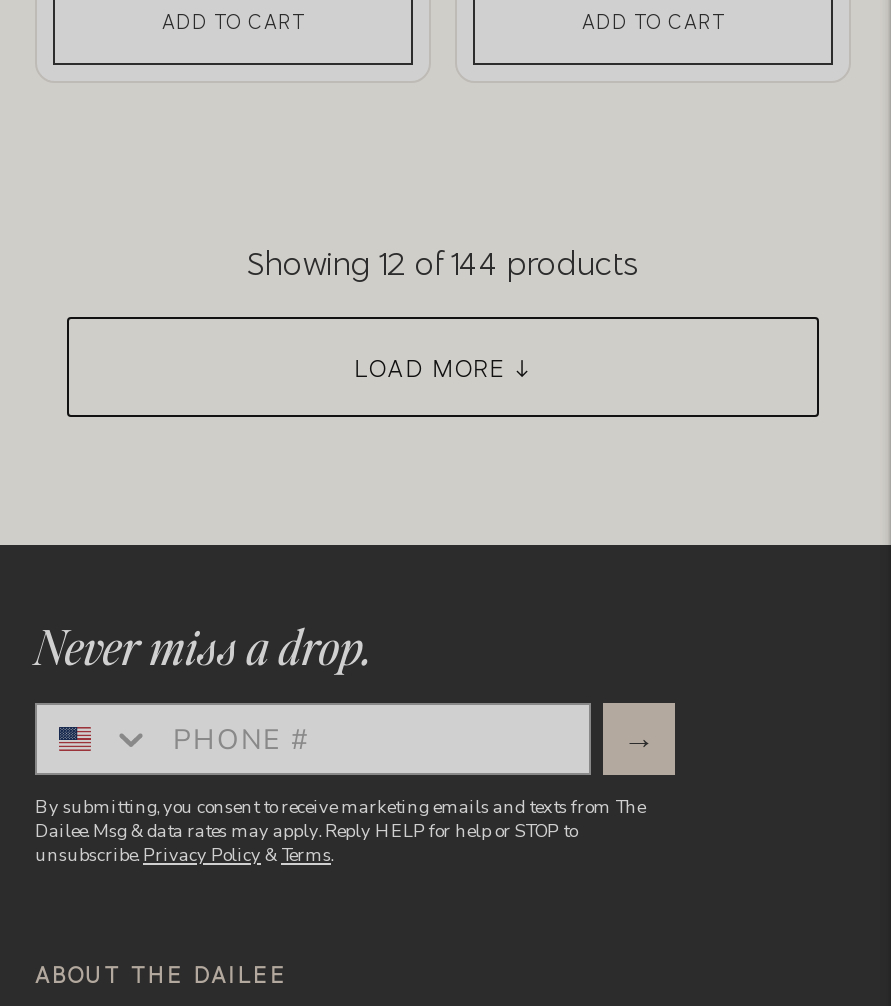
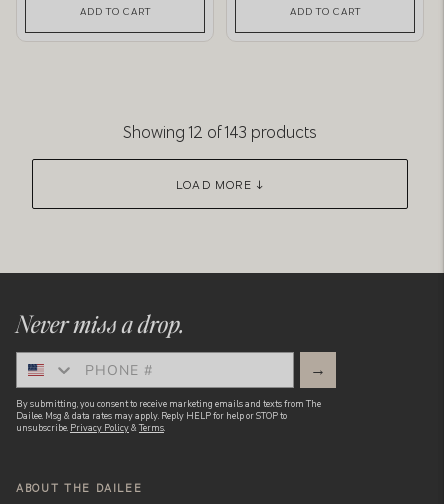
- Showing 12 of144 products
+ Showing 12 of143 products
